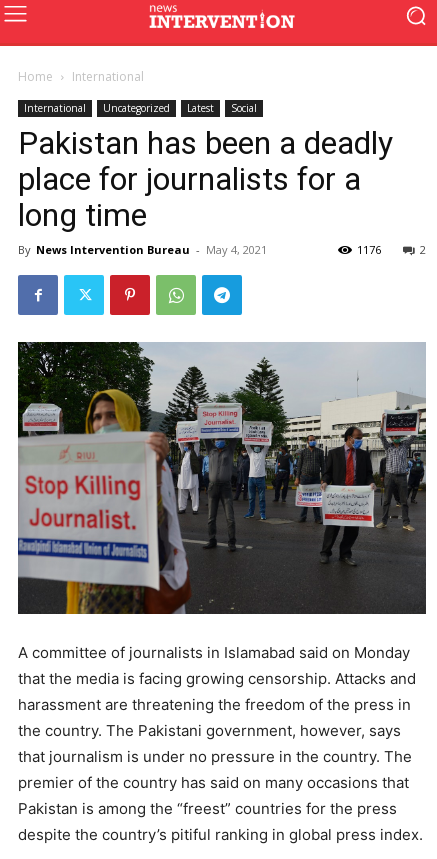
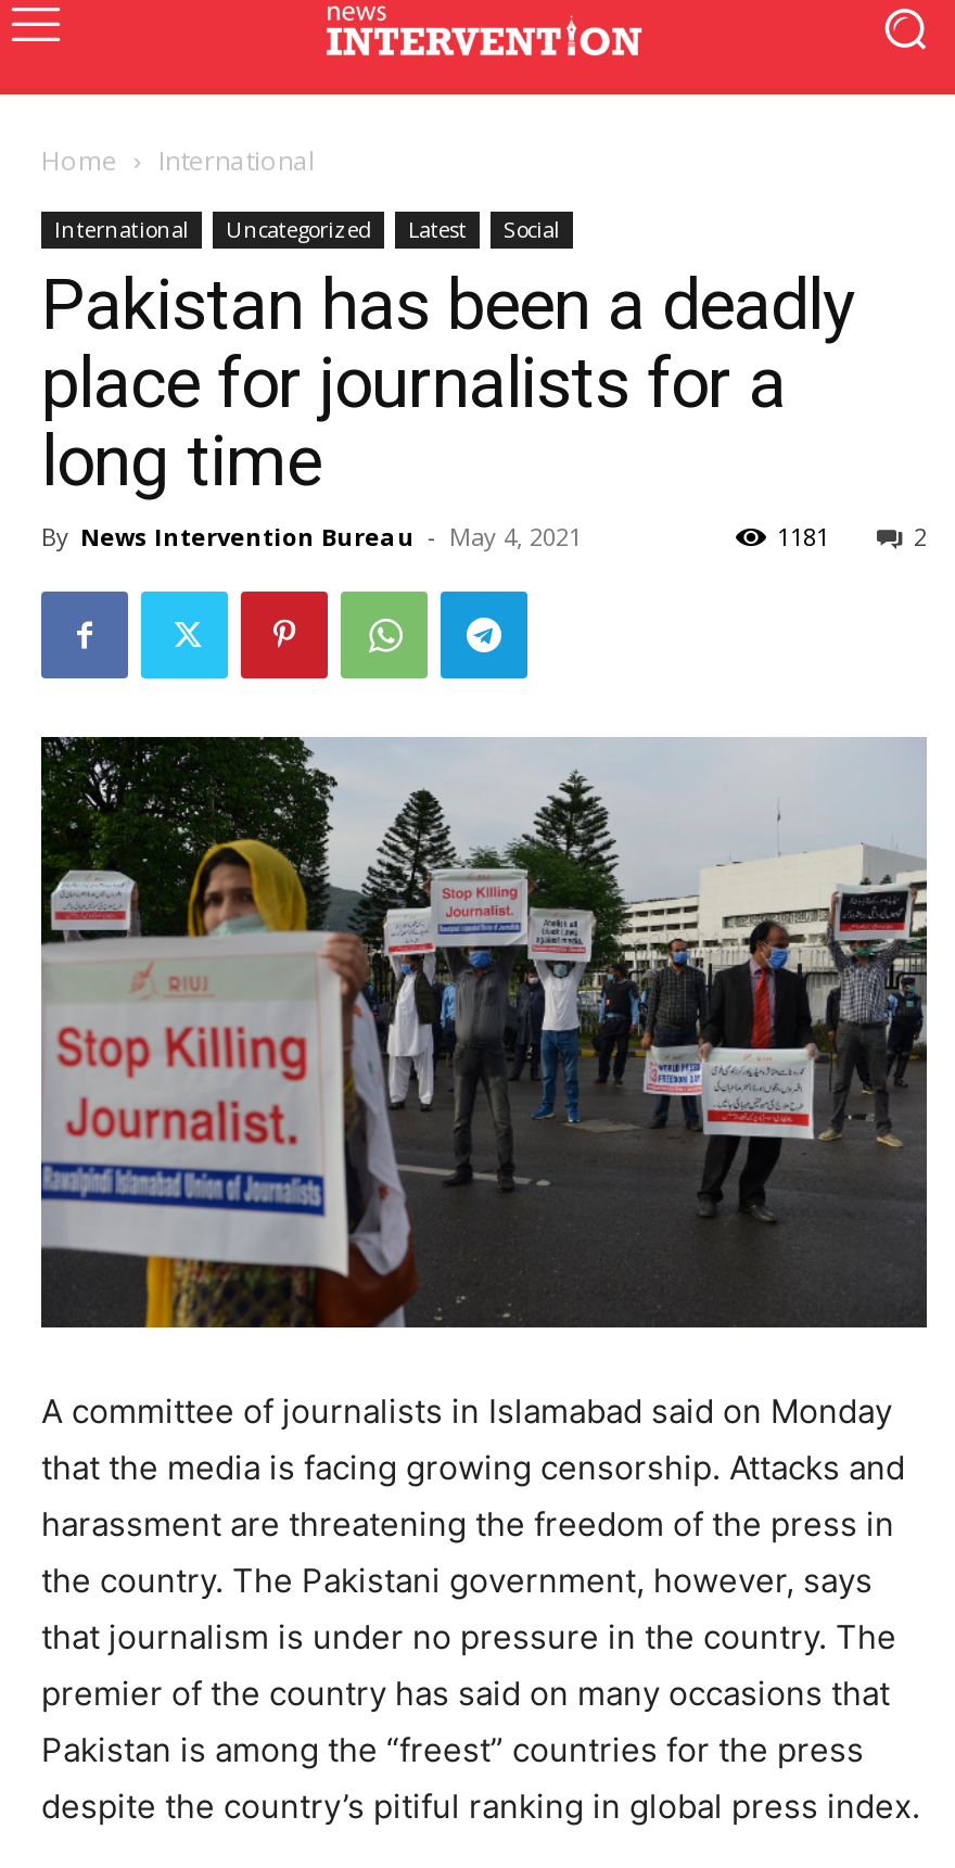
- 1176
+ 1181
